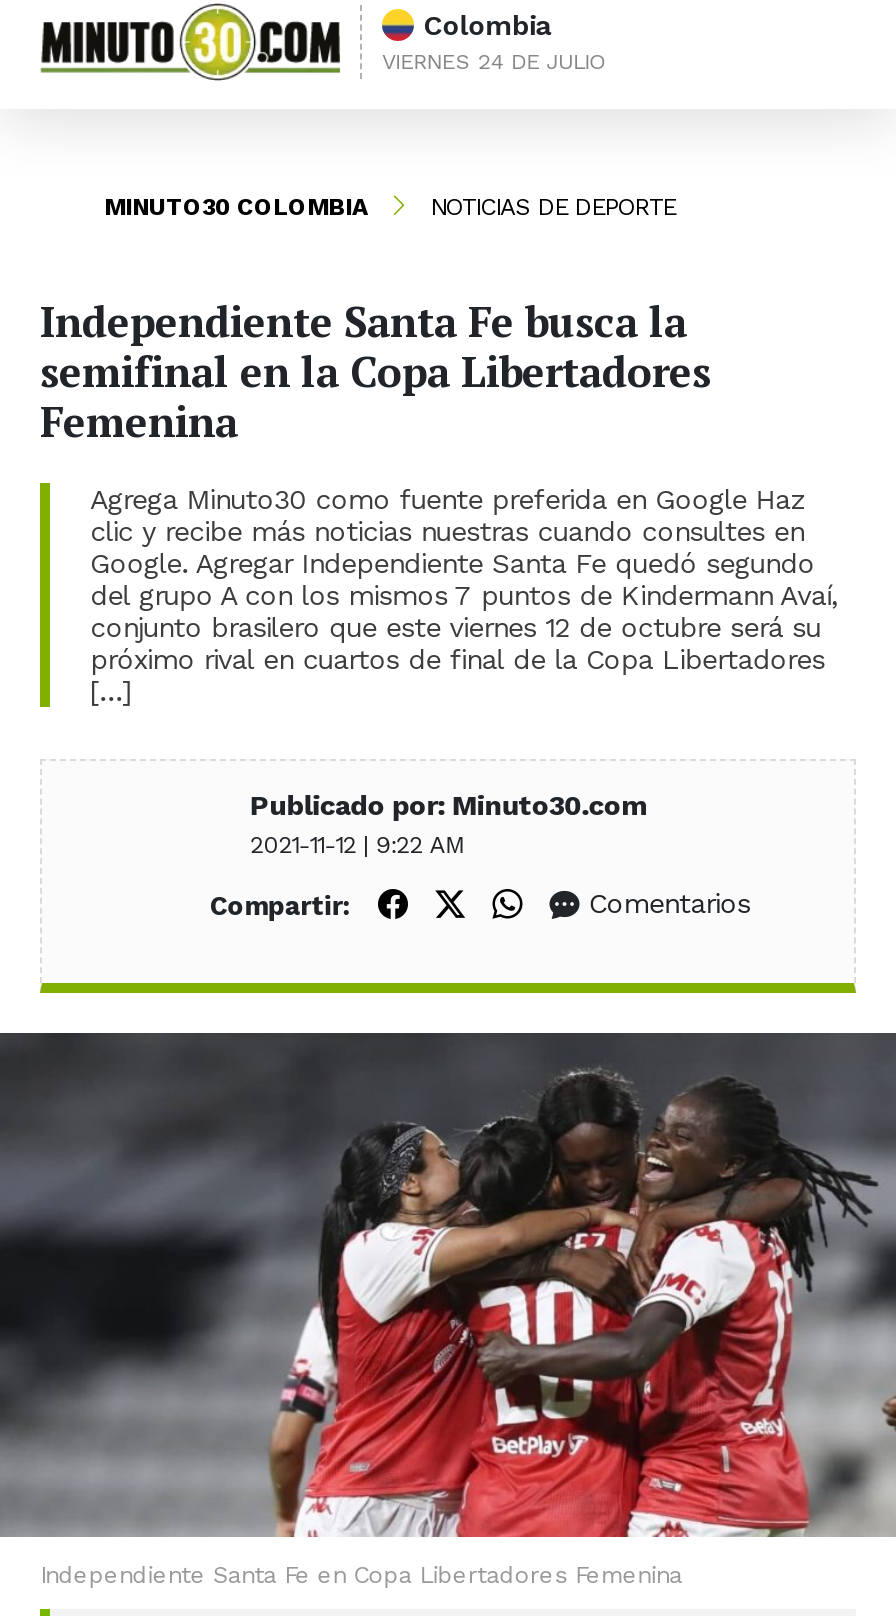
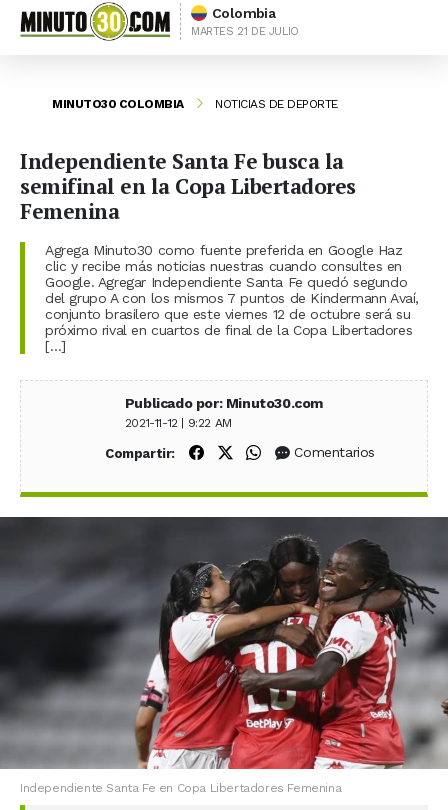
- VIERNES 24 DE JULIO
+ MARTES 21 DE JULIO
